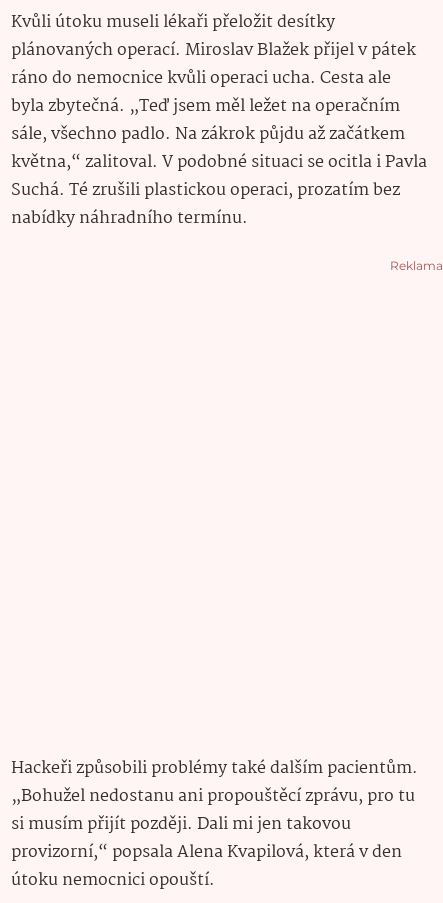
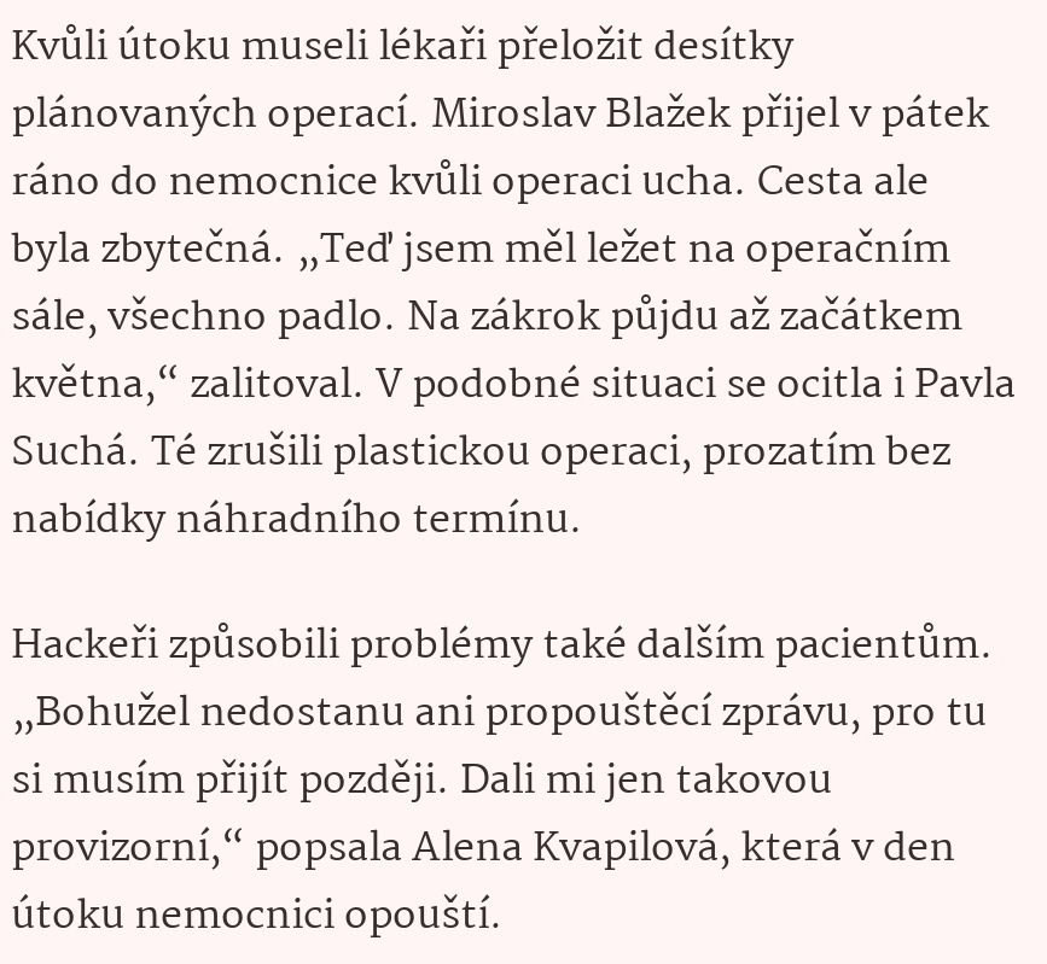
- Reklama
